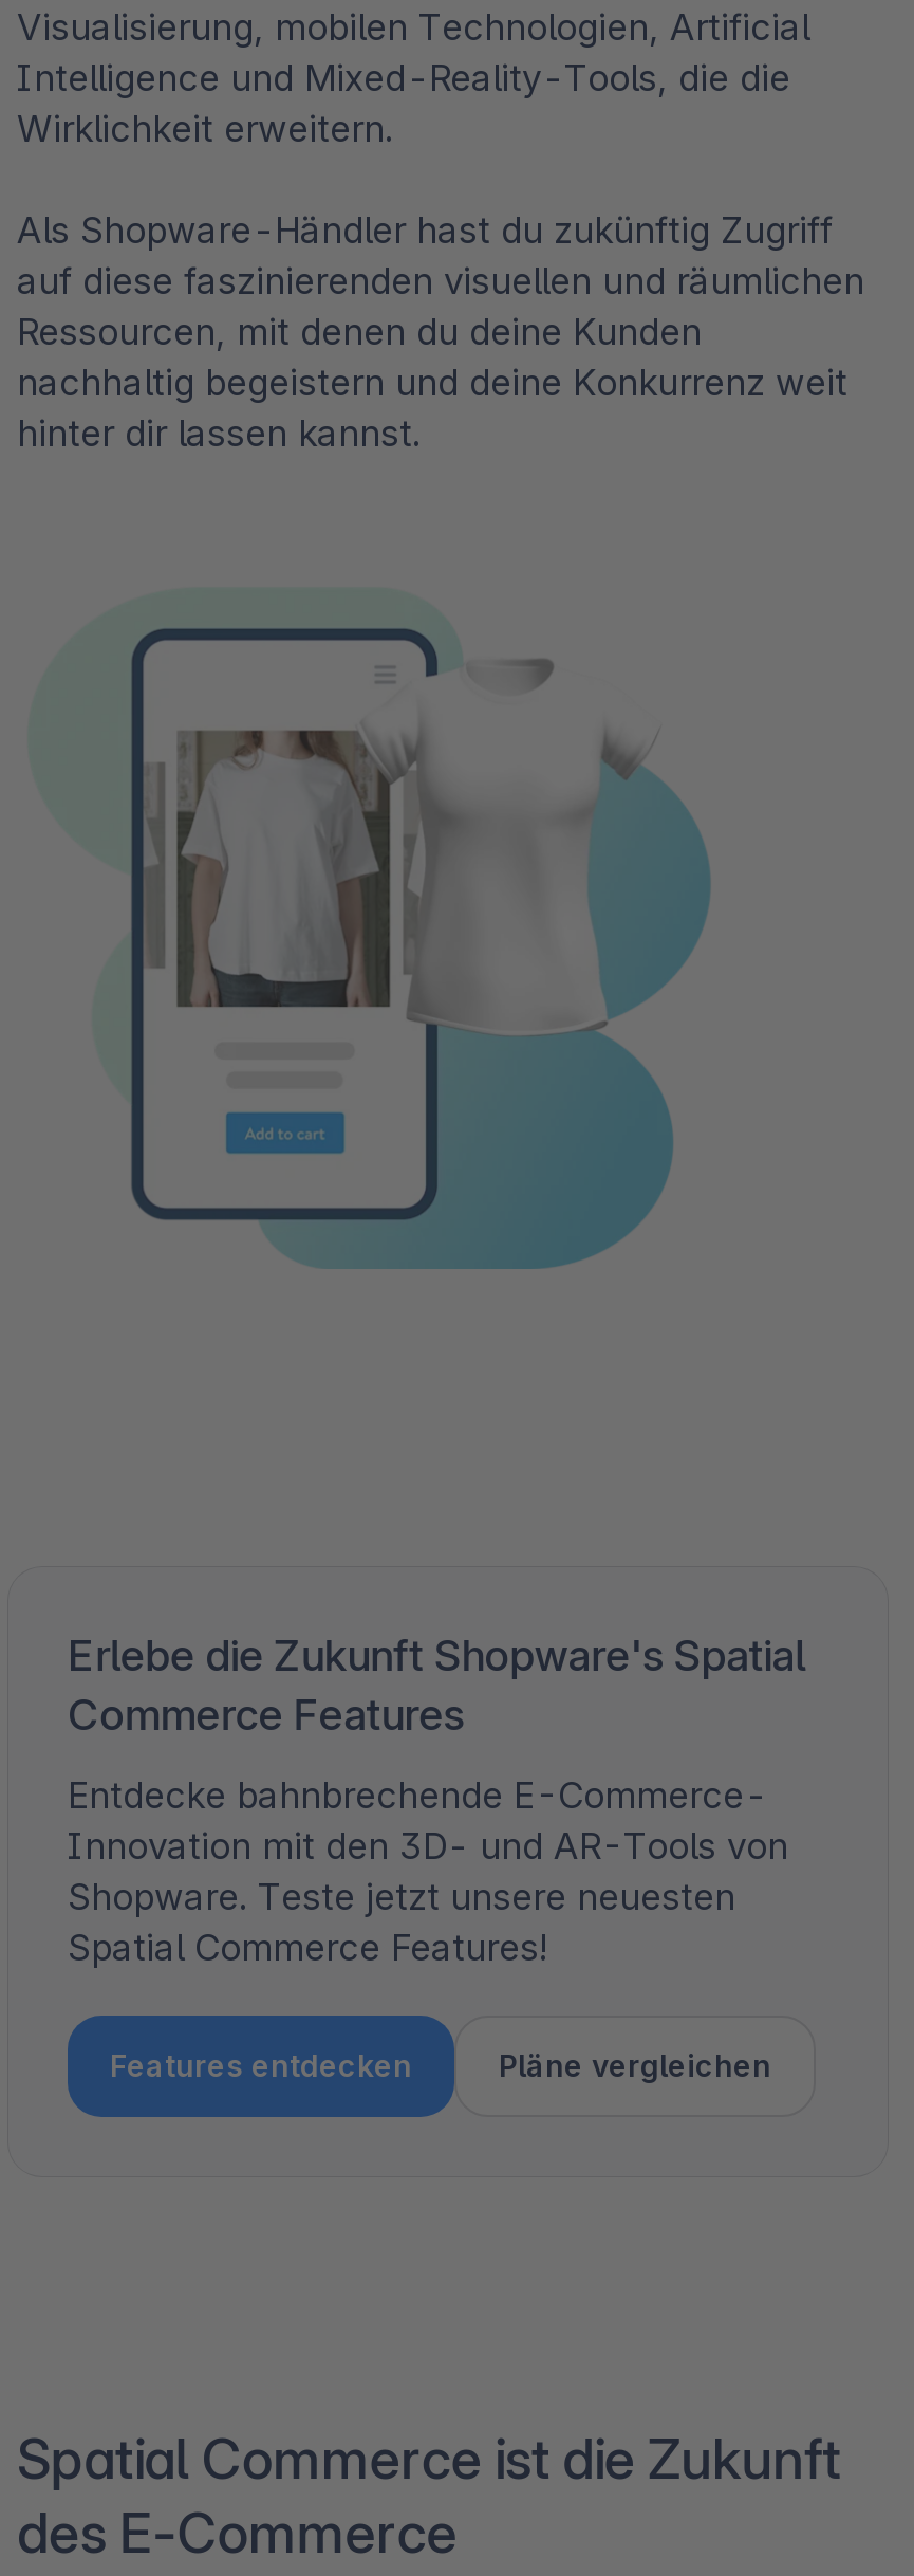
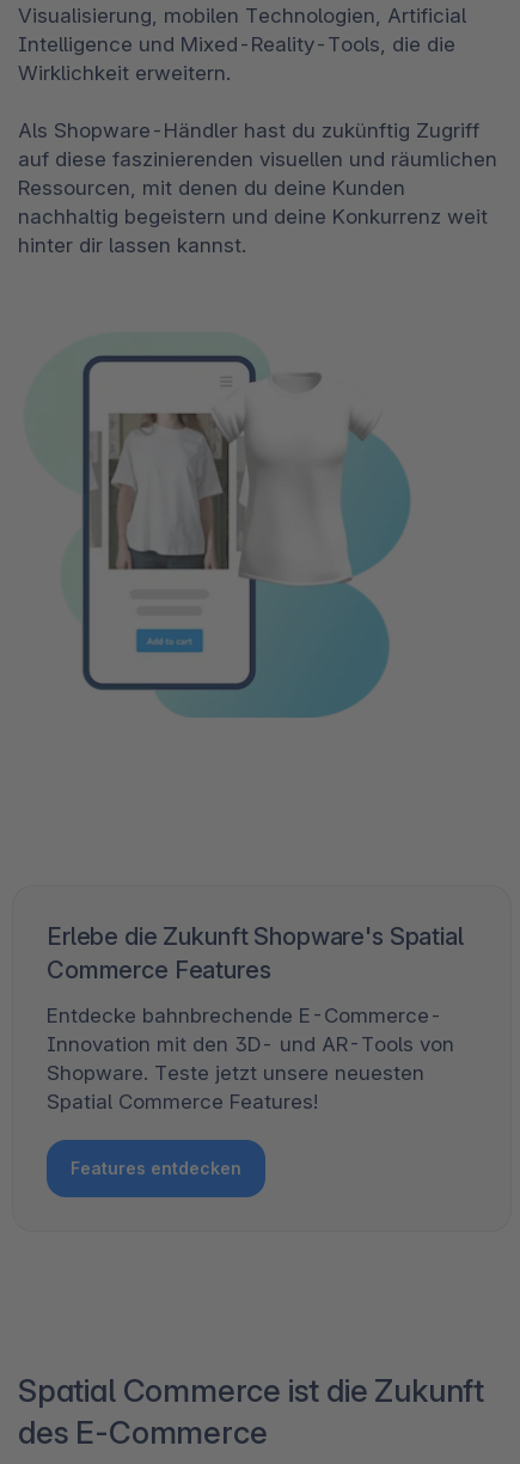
- Pläne vergleichen
